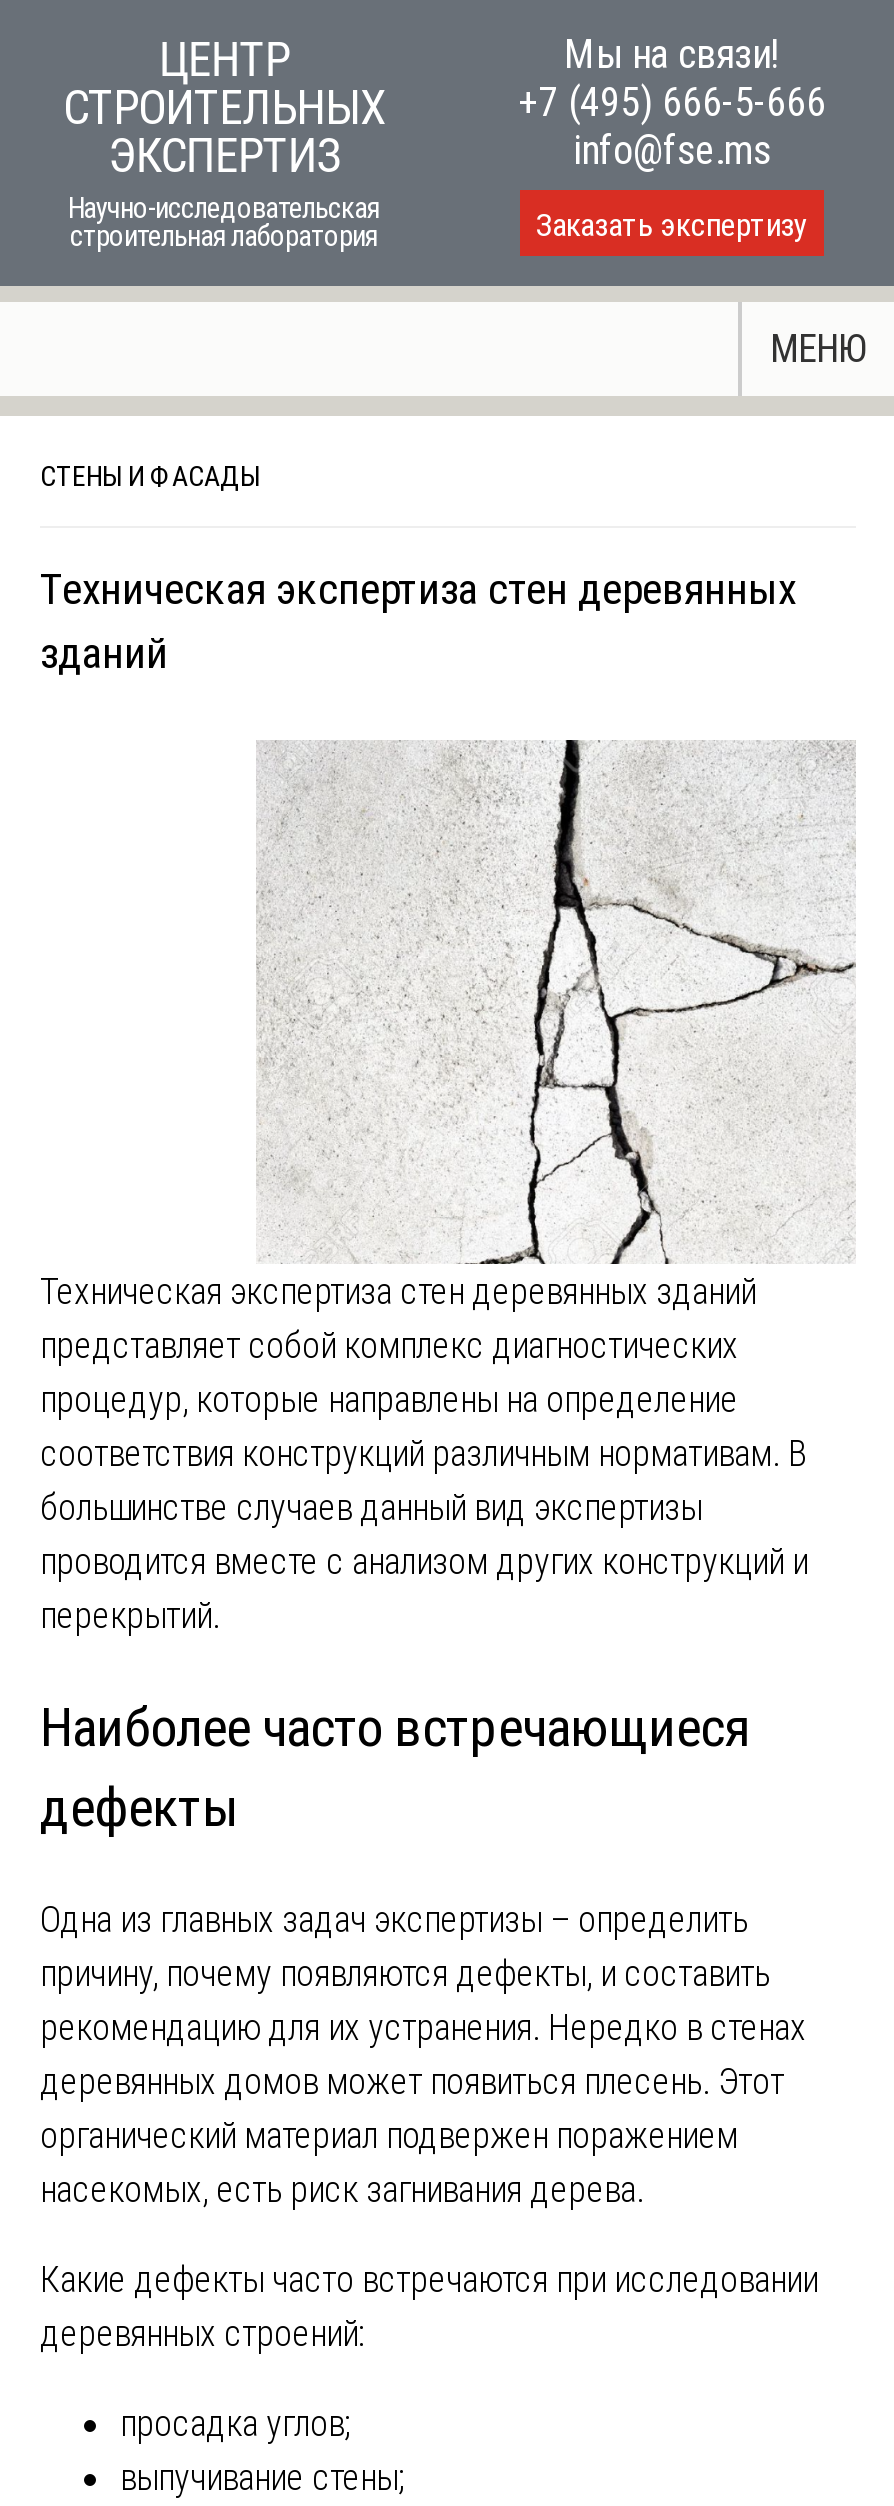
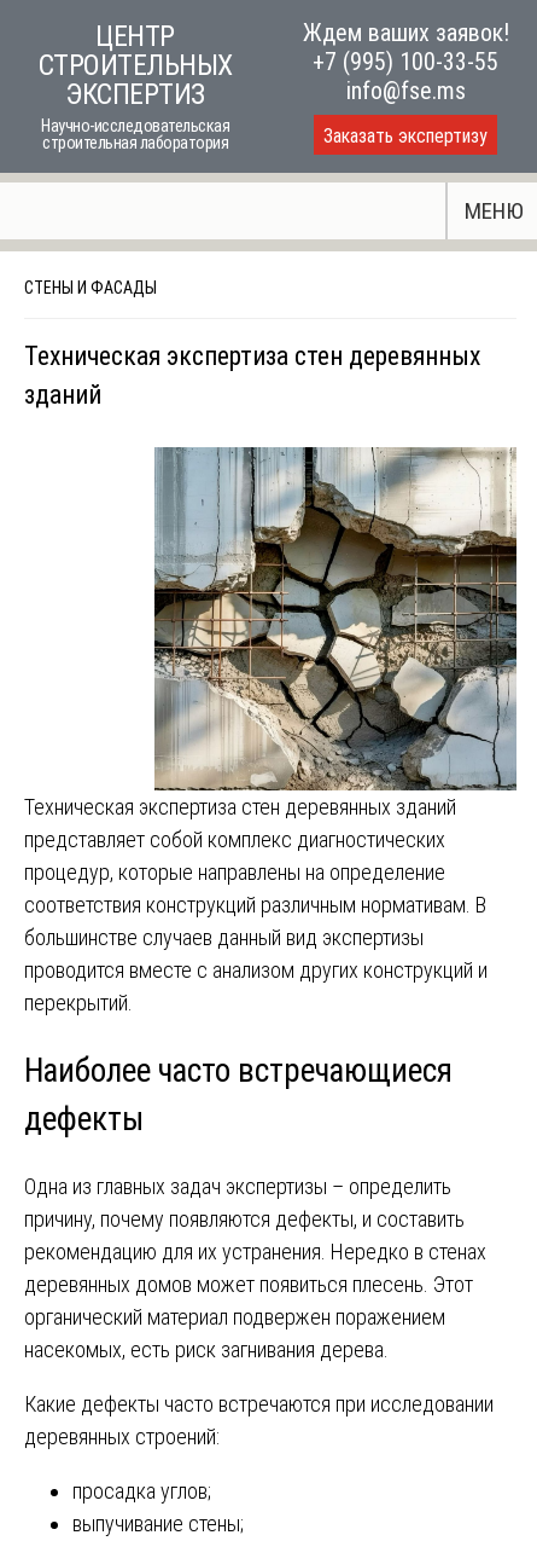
- Мы на связи!
- +7 (495) 666-5-666
+ Ждем ваших заявок!
+ +7 (995) 100-33-55

- [image]
+ [image]
